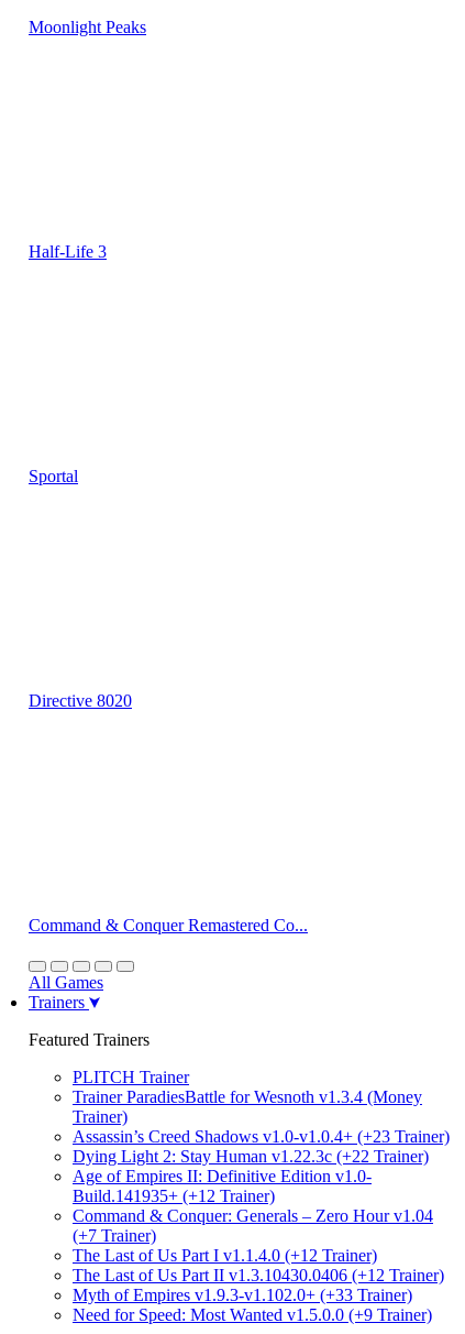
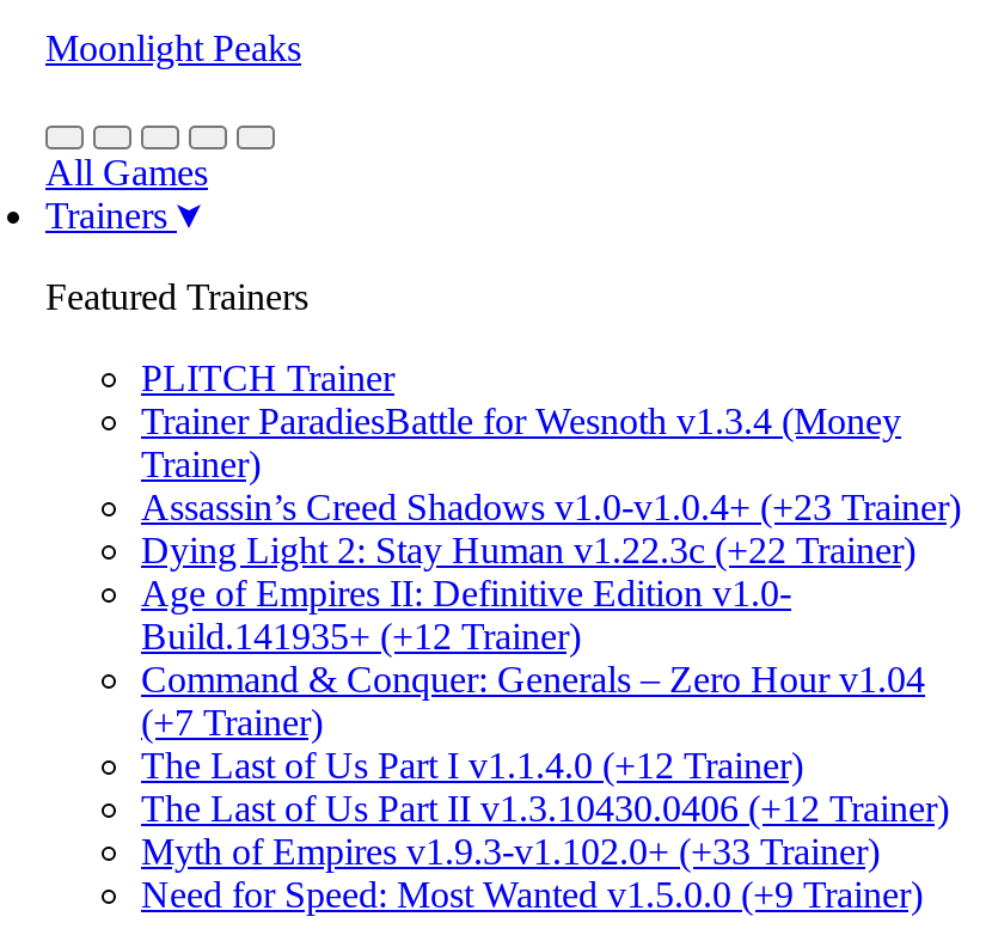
- Half-Life 3

- Sportal

- Directive 8020

- Command & Conquer Remastered Co...
